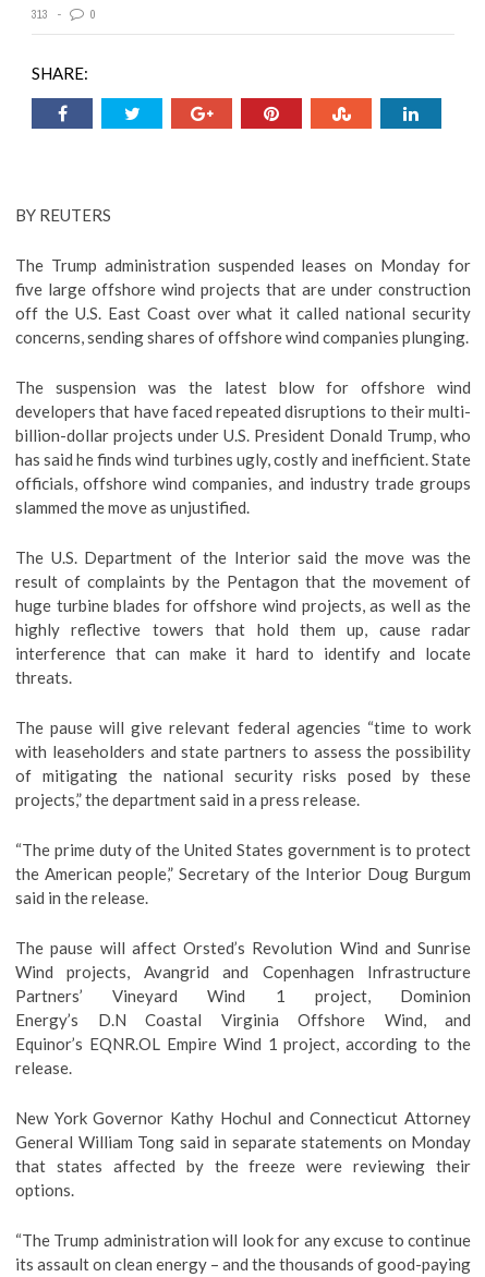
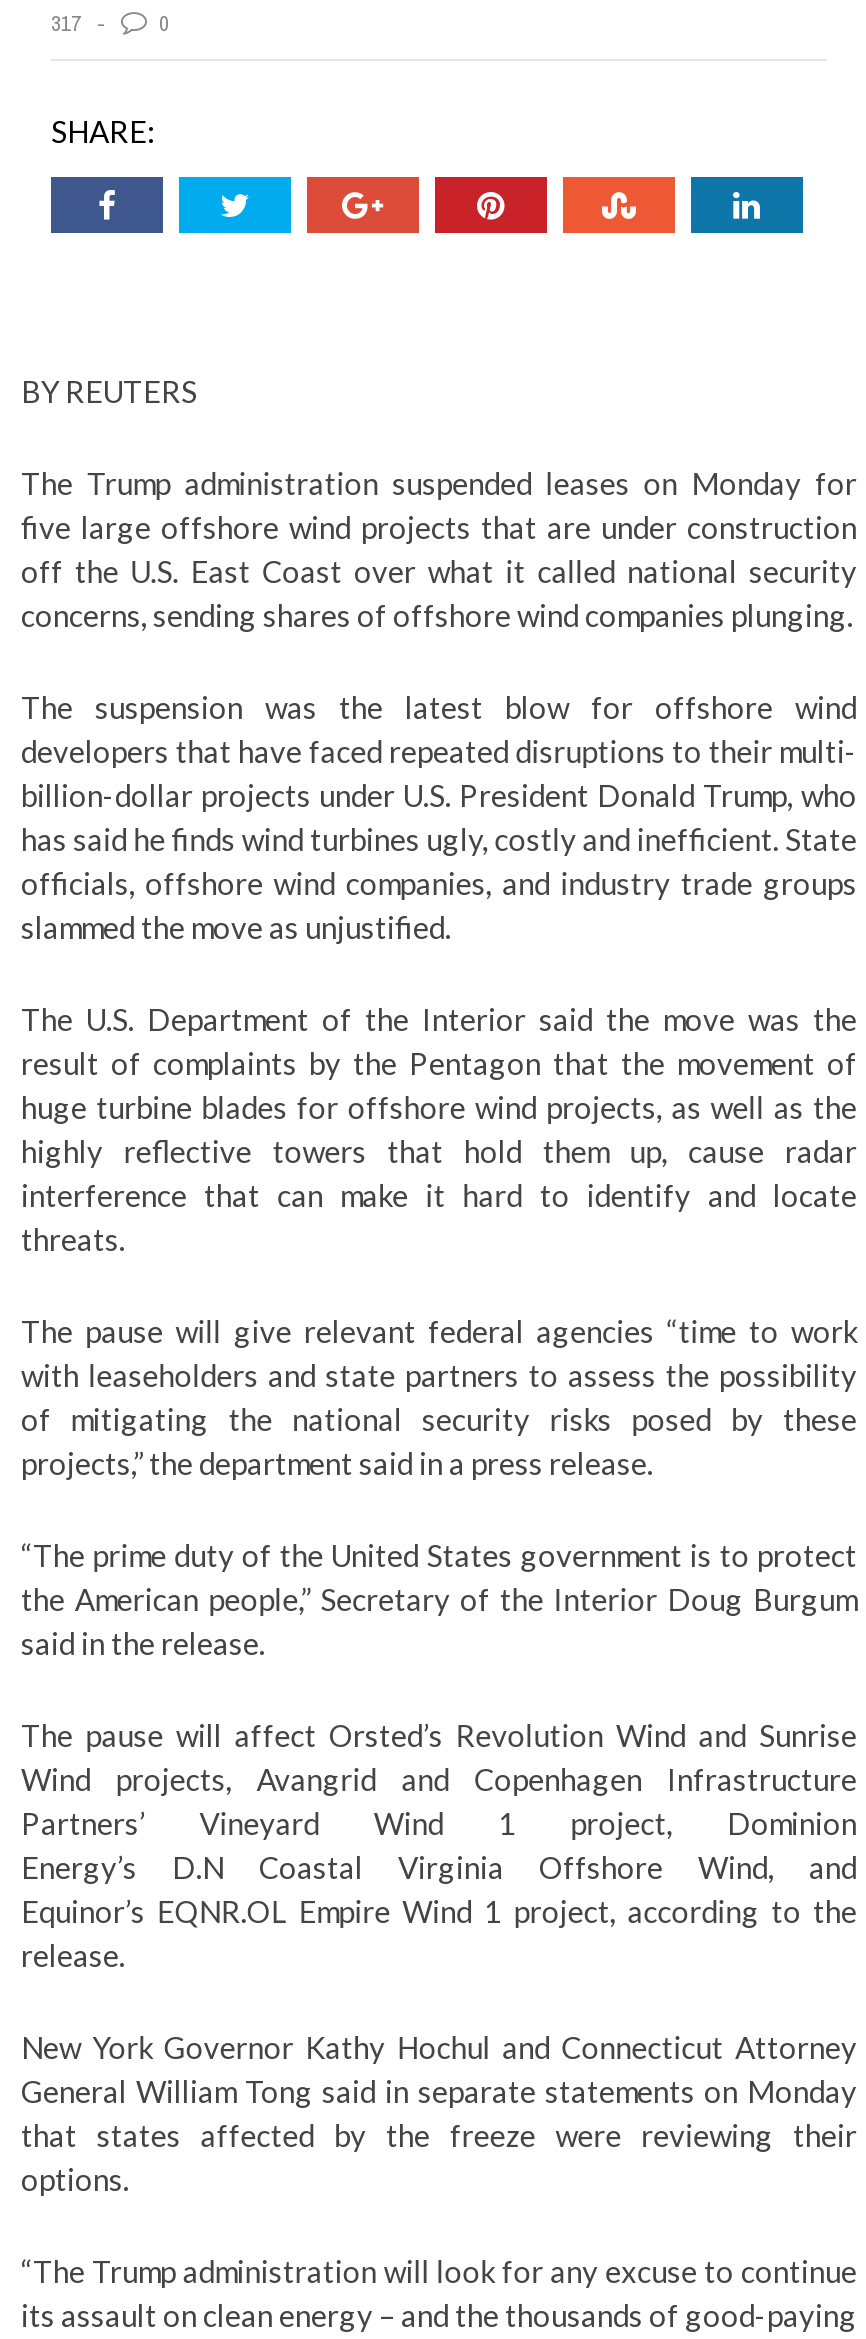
- 313
+ 317
